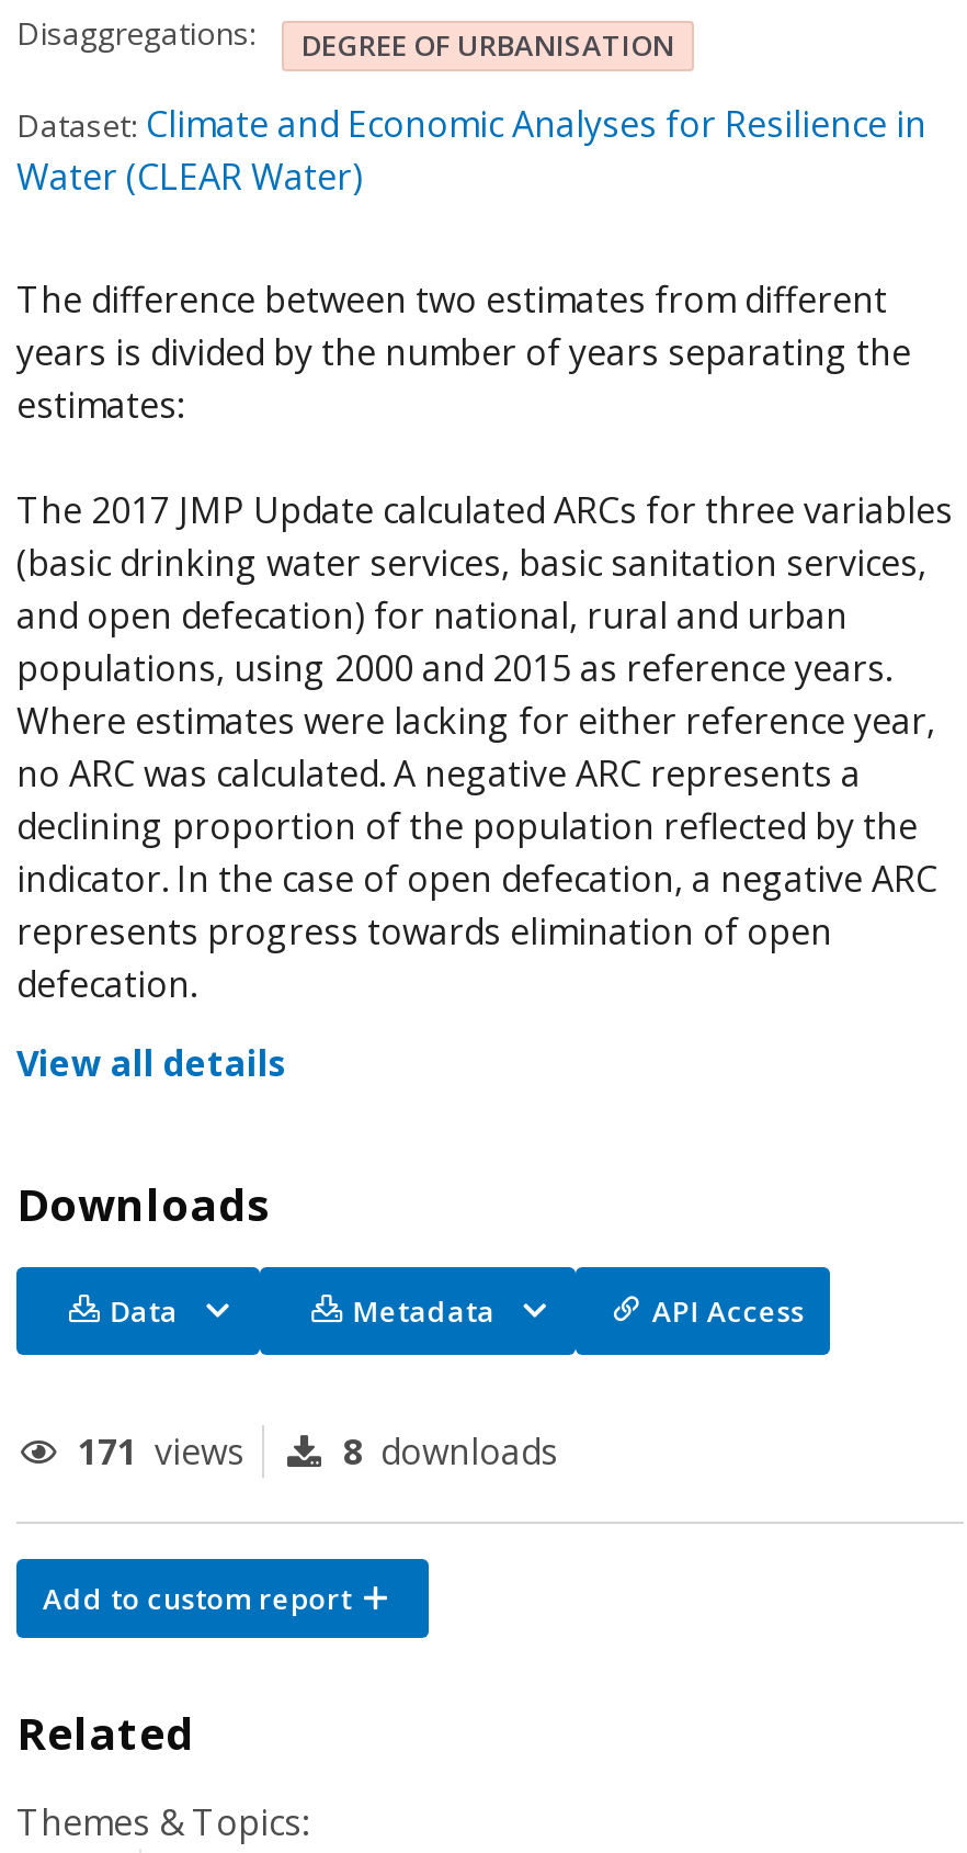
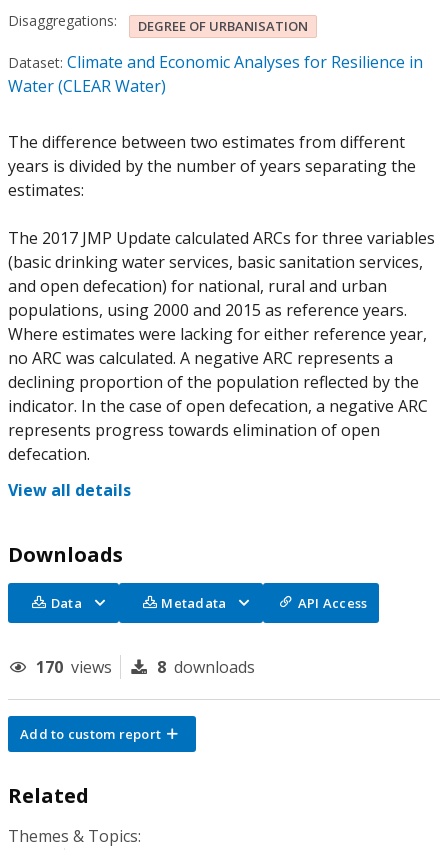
- 171 views
+ 170 views
